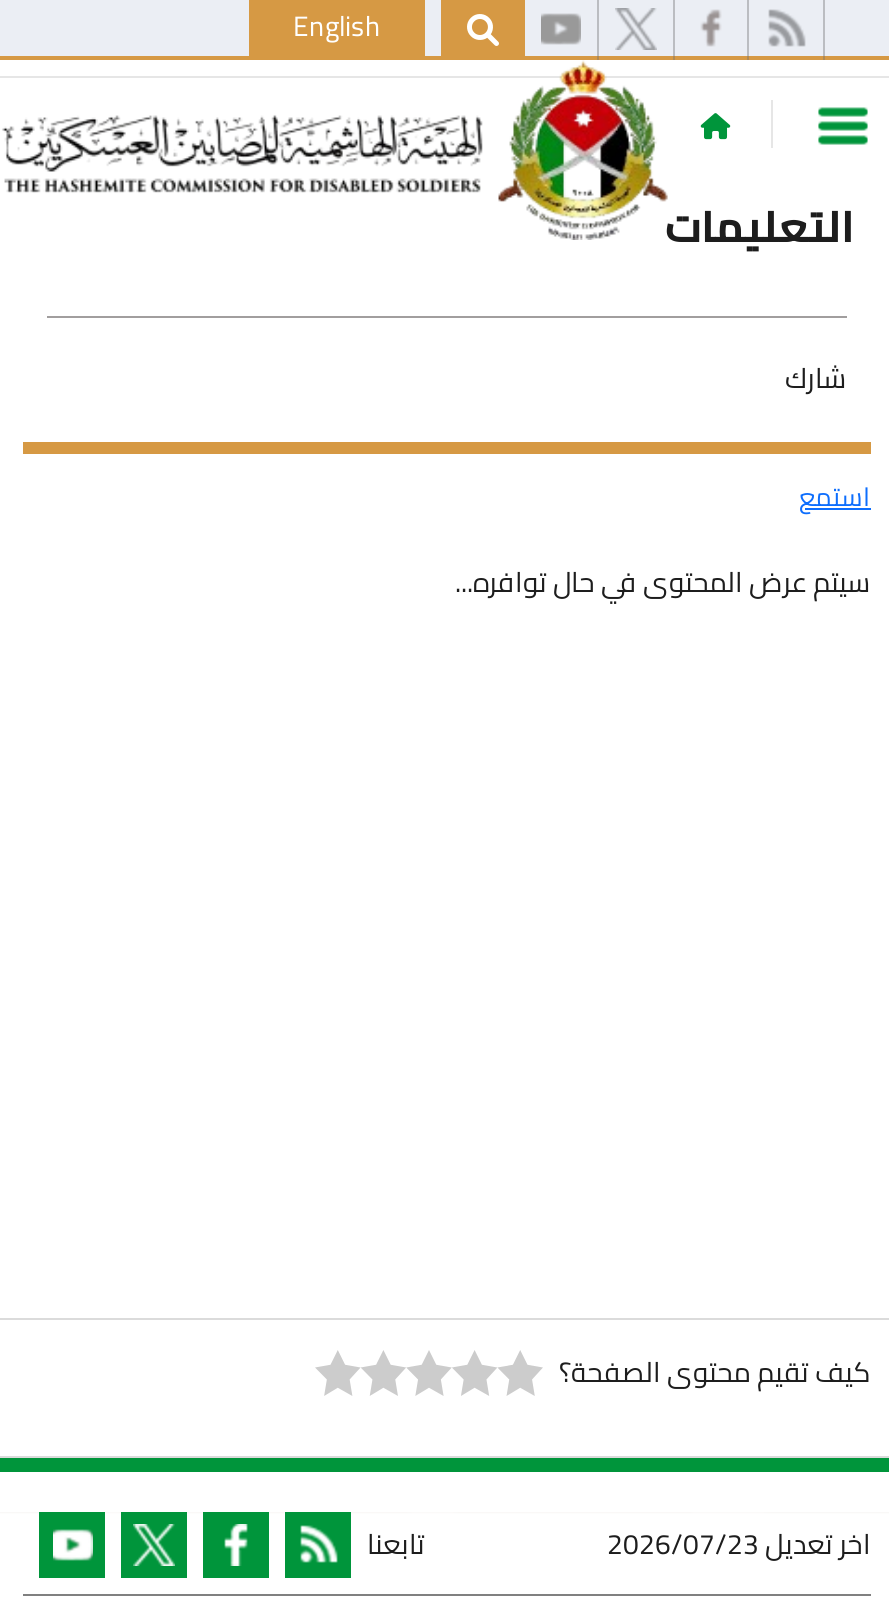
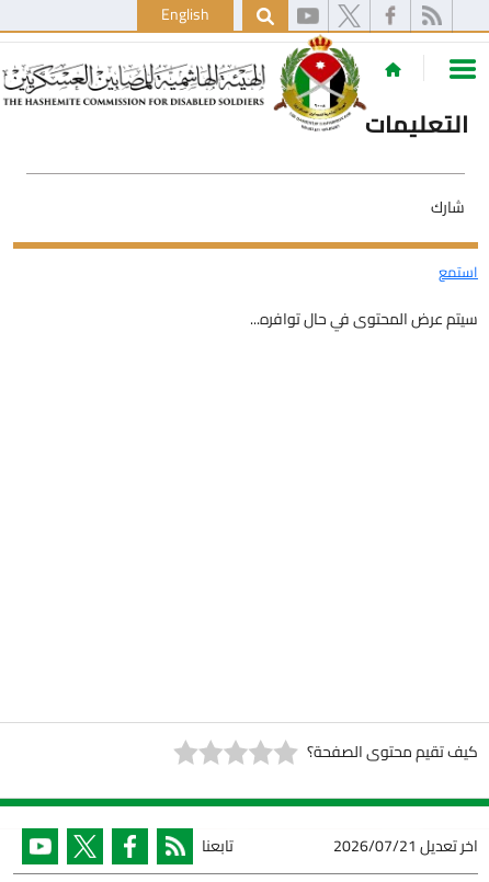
- اخر تعديل 2026/07/23
+ اخر تعديل 2026/07/21
